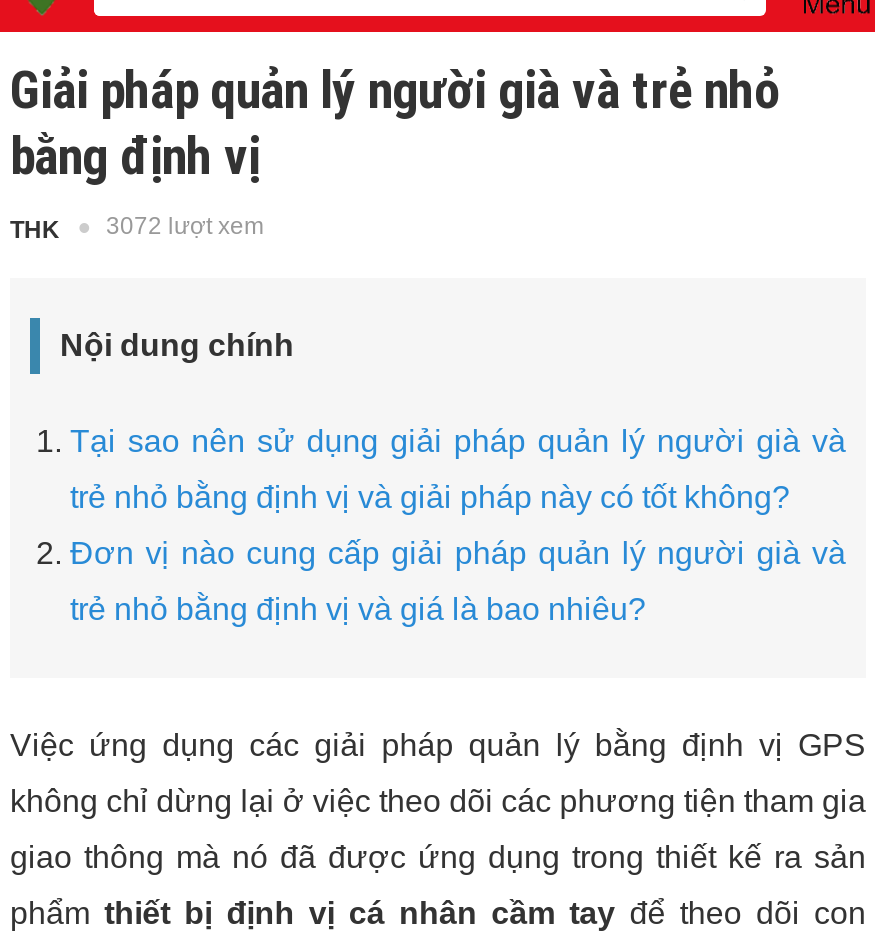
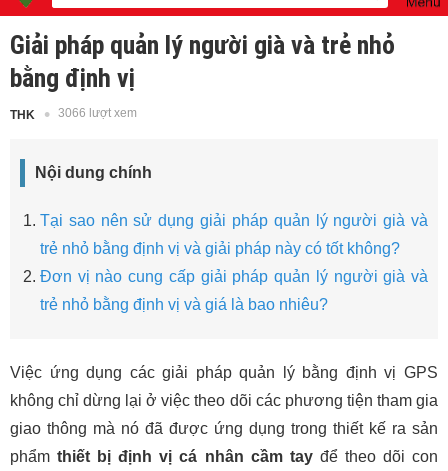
- THK 3072 lượt xem
+ THK 3066 lượt xem
